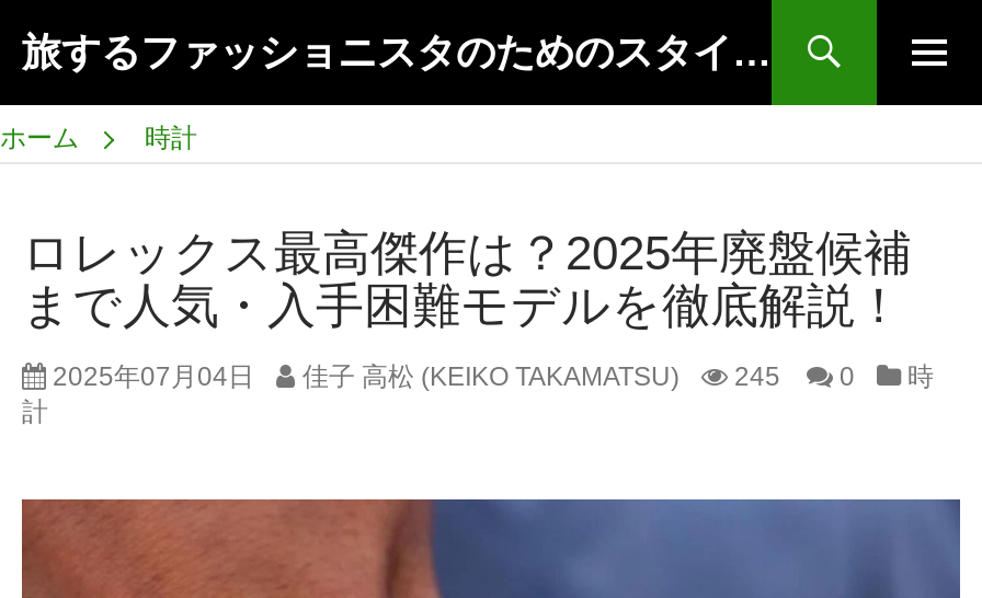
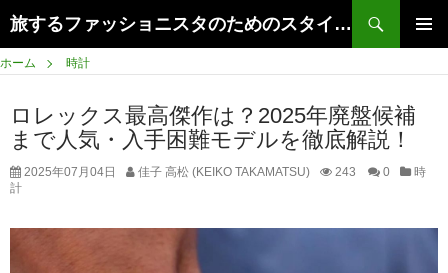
- 245
+ 243
